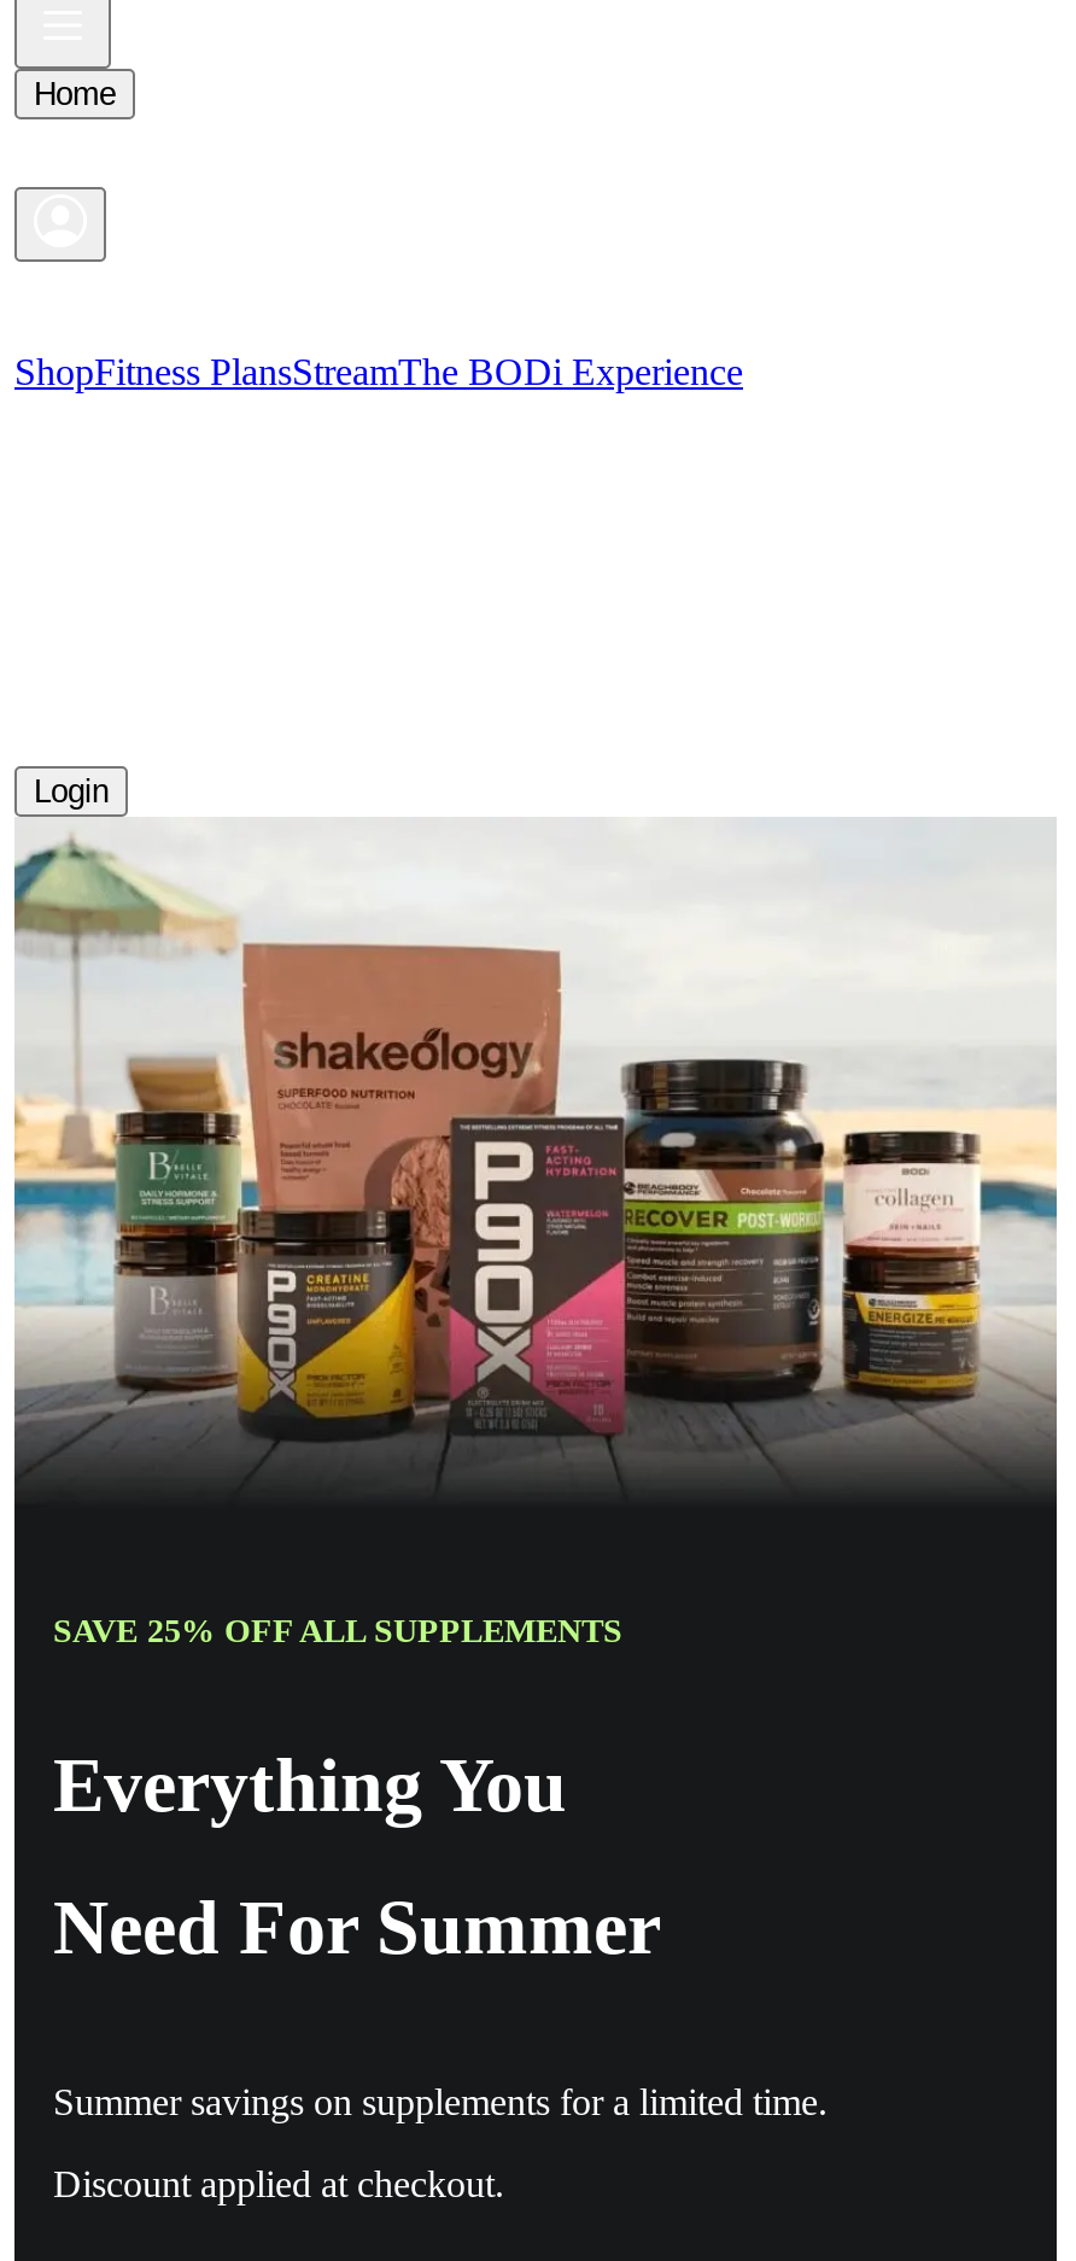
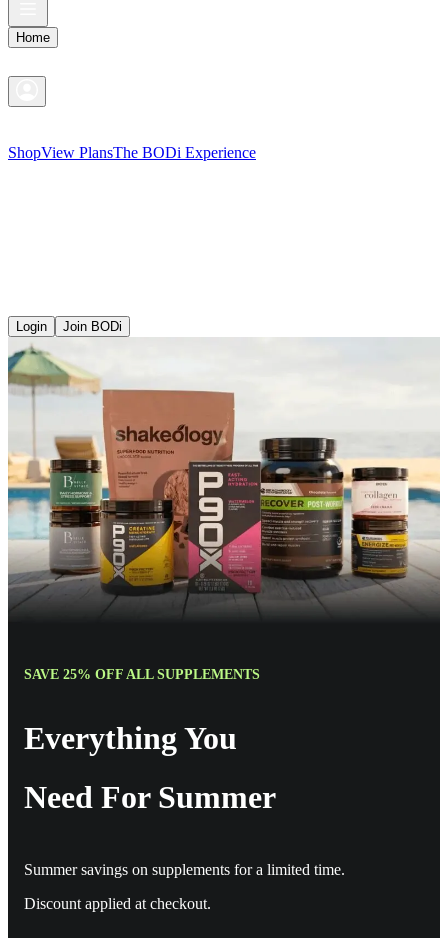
- ShopFitness PlansStreamThe BODi Experience
+ ShopView PlansThe BODi Experience

+ Join BODi
